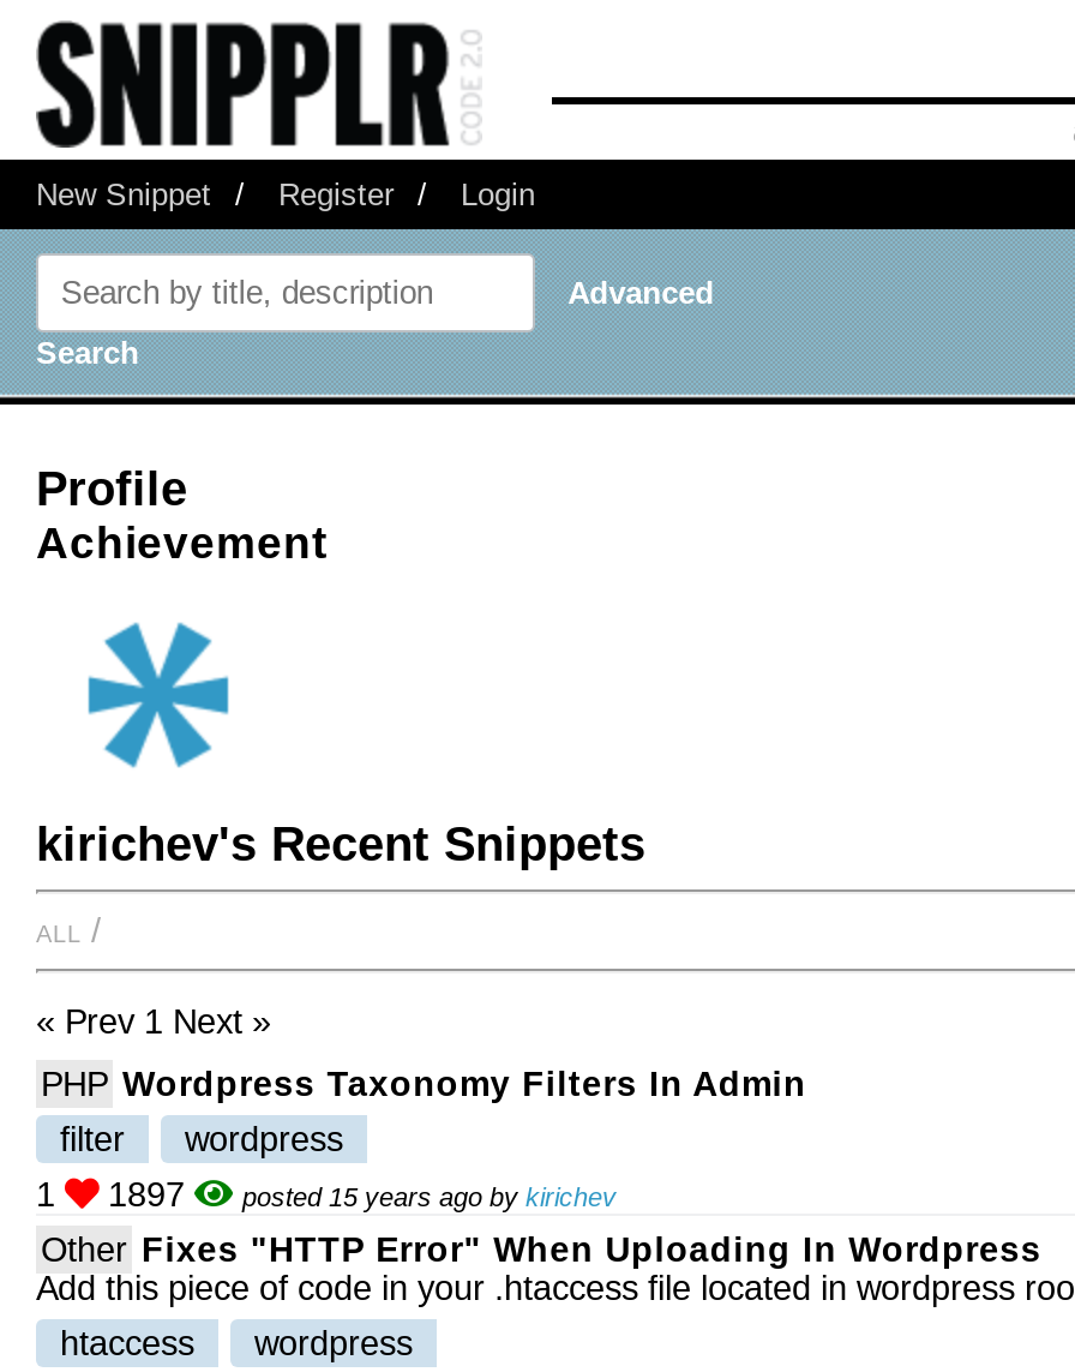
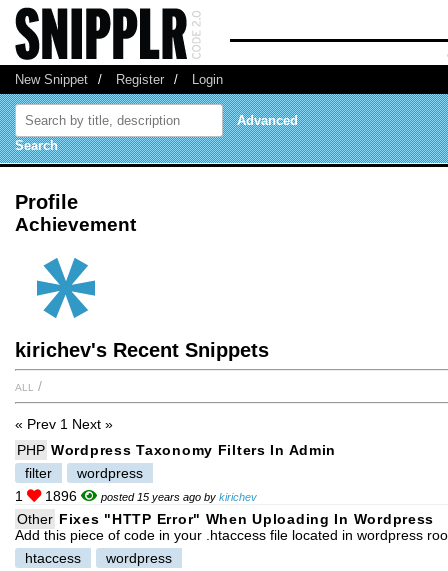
- 1 1897 posted 15 years ago by kirichev
+ 1 1896 posted 15 years ago by kirichev
